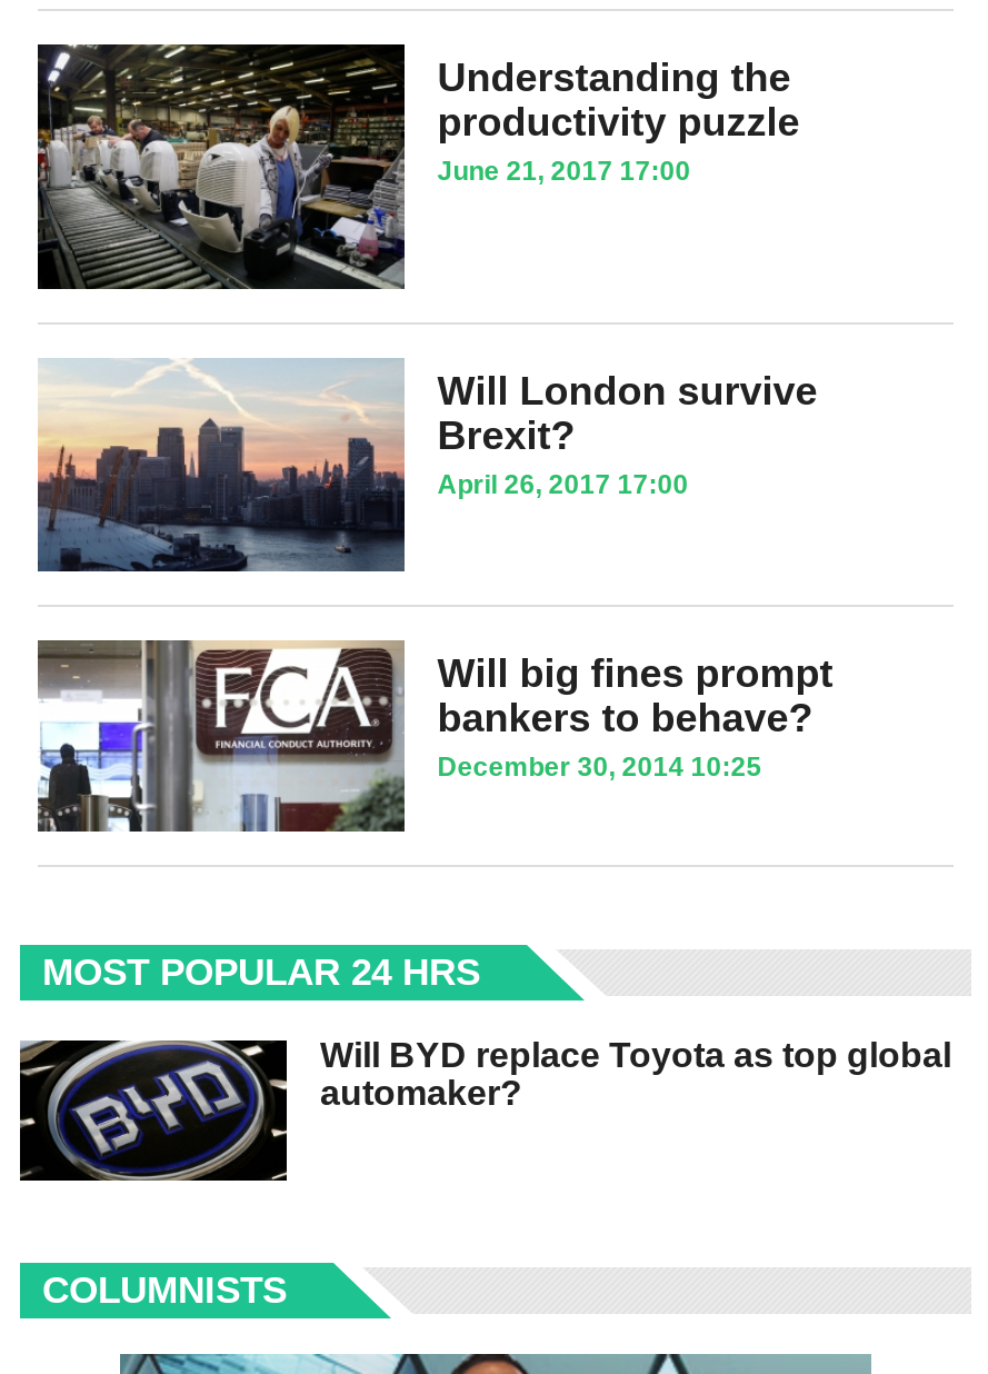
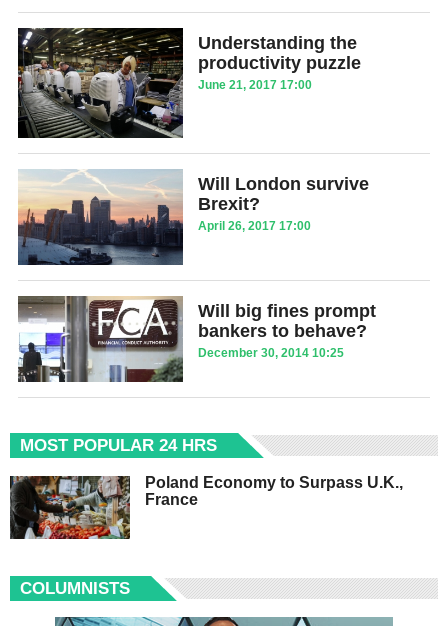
- [image]
- Will BYD replace Toyota as top global
- automaker?
+ [image]
+ Poland Economy to Surpass U.K.,
+ France
